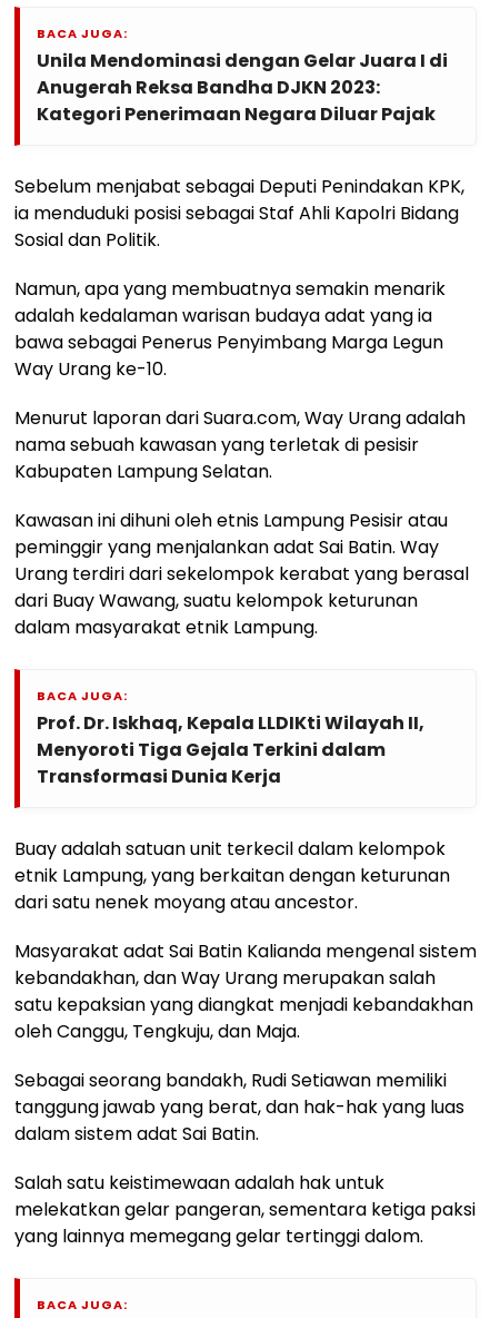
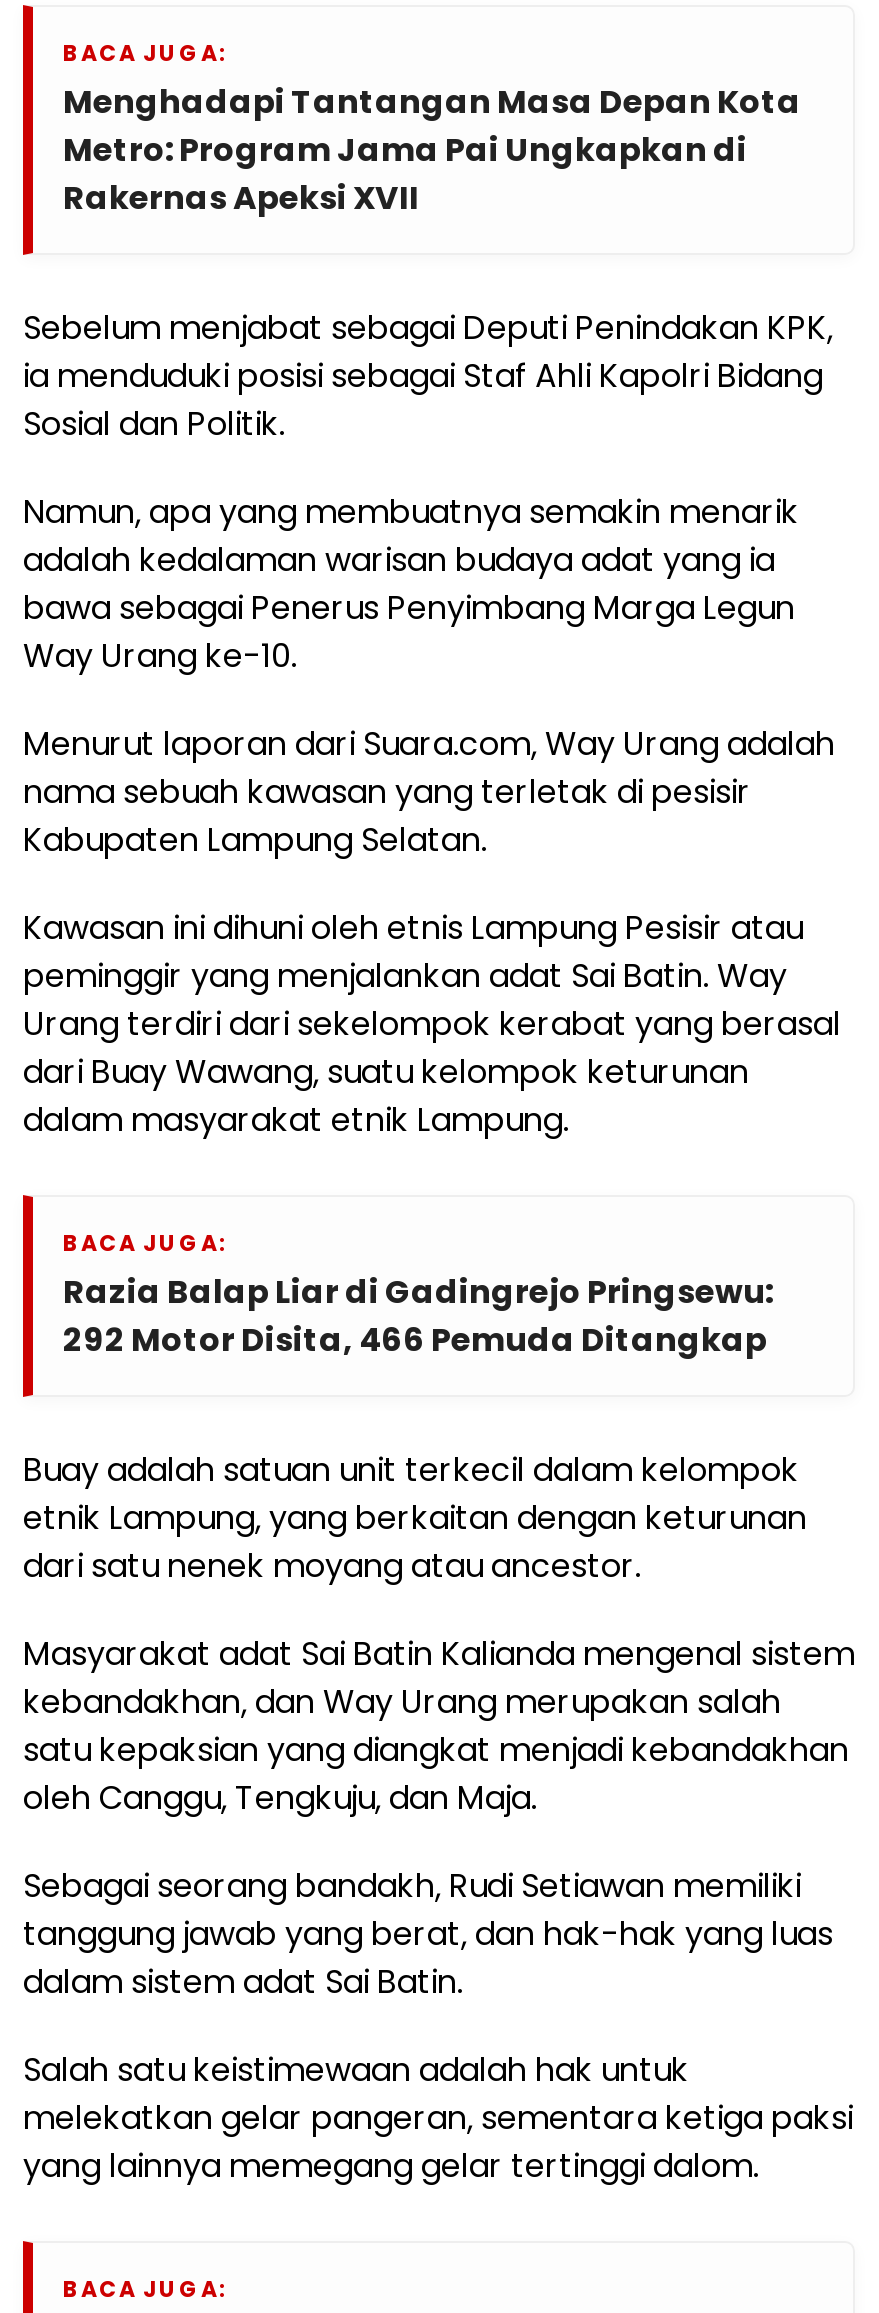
- Unila Mendominasi dengan Gelar Juara I di
- Anugerah Reksa Bandha DJKN 2023:
- Kategori Penerimaan Negara Diluar Pajak
+ Menghadapi Tantangan Masa Depan Kota
+ Metro: Program Jama Pai Ungkapkan di
+ Rakernas Apeksi XVII

- Prof. Dr. Iskhaq, Kepala LLDIKti Wilayah II,
- Menyoroti Tiga Gejala Terkini dalam
- Transformasi Dunia Kerja
+ Razia Balap Liar di Gadingrejo Pringsewu:
+ 292 Motor Disita, 466 Pemuda Ditangkap
